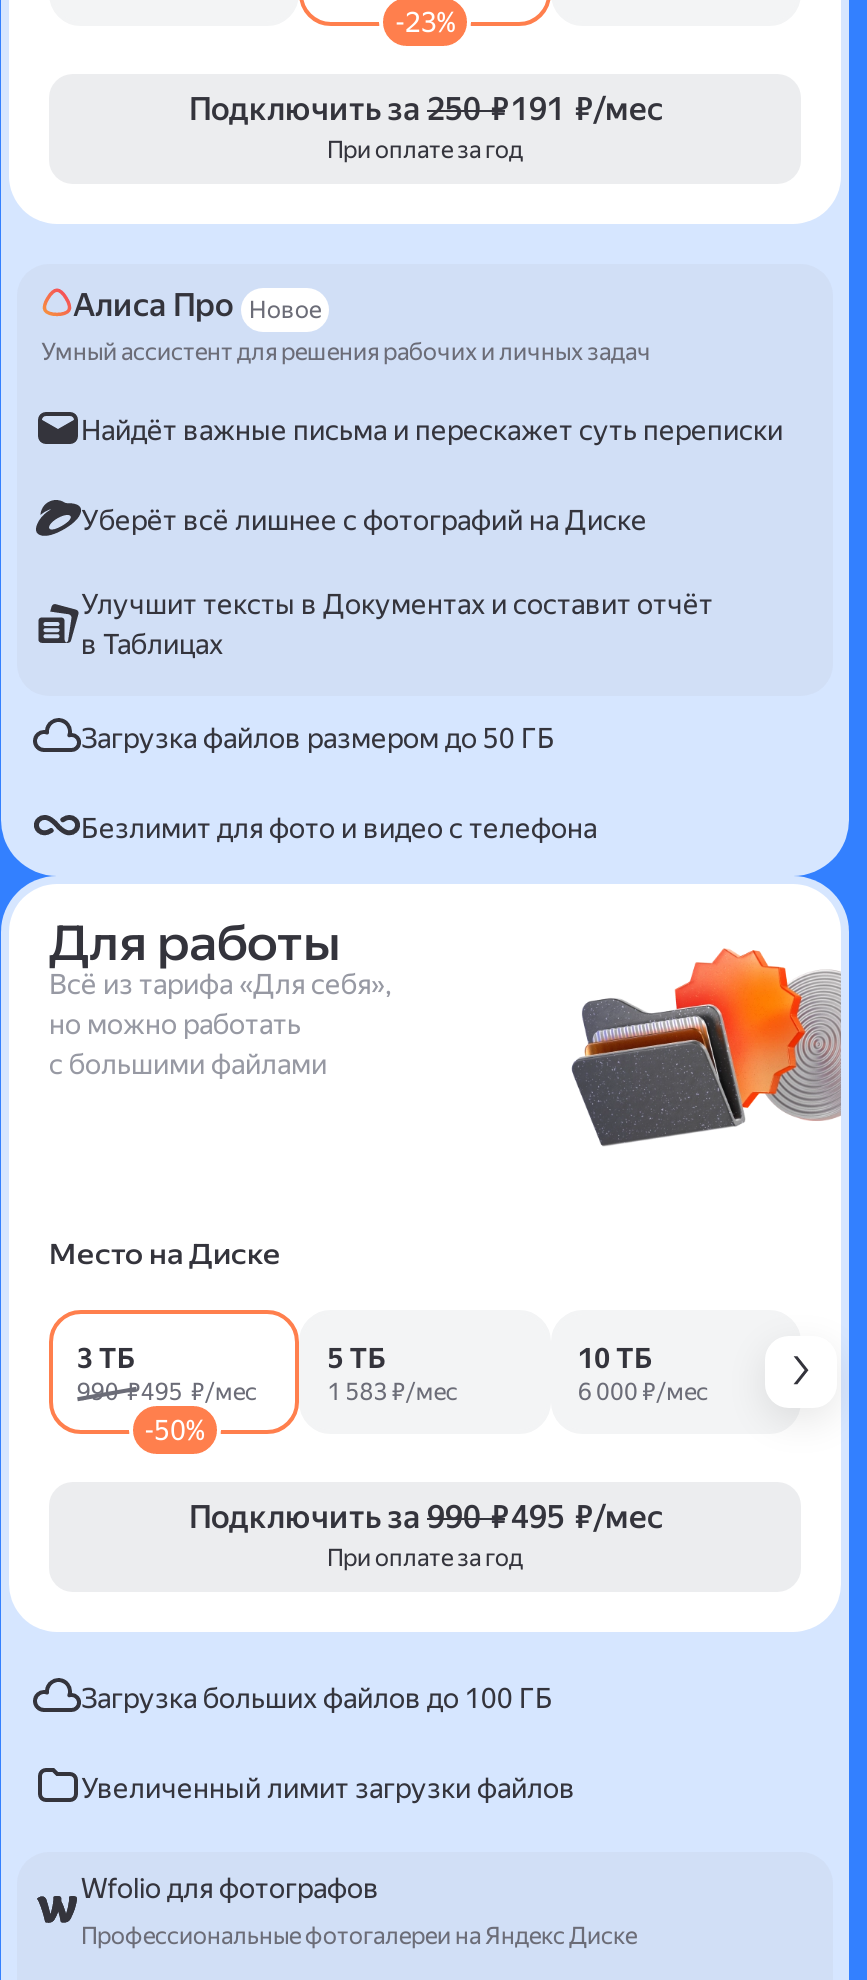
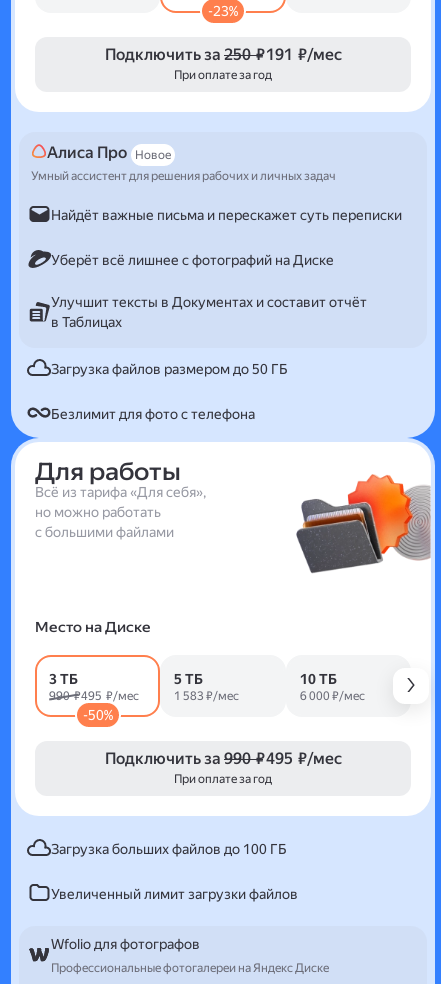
- Безлимит для фото и видео с телефона
+ Безлимит для фото с телефона
